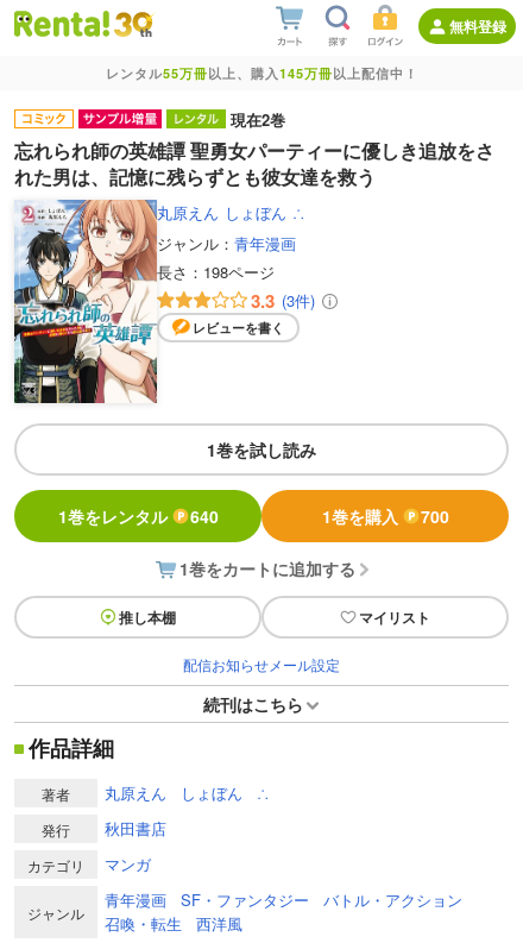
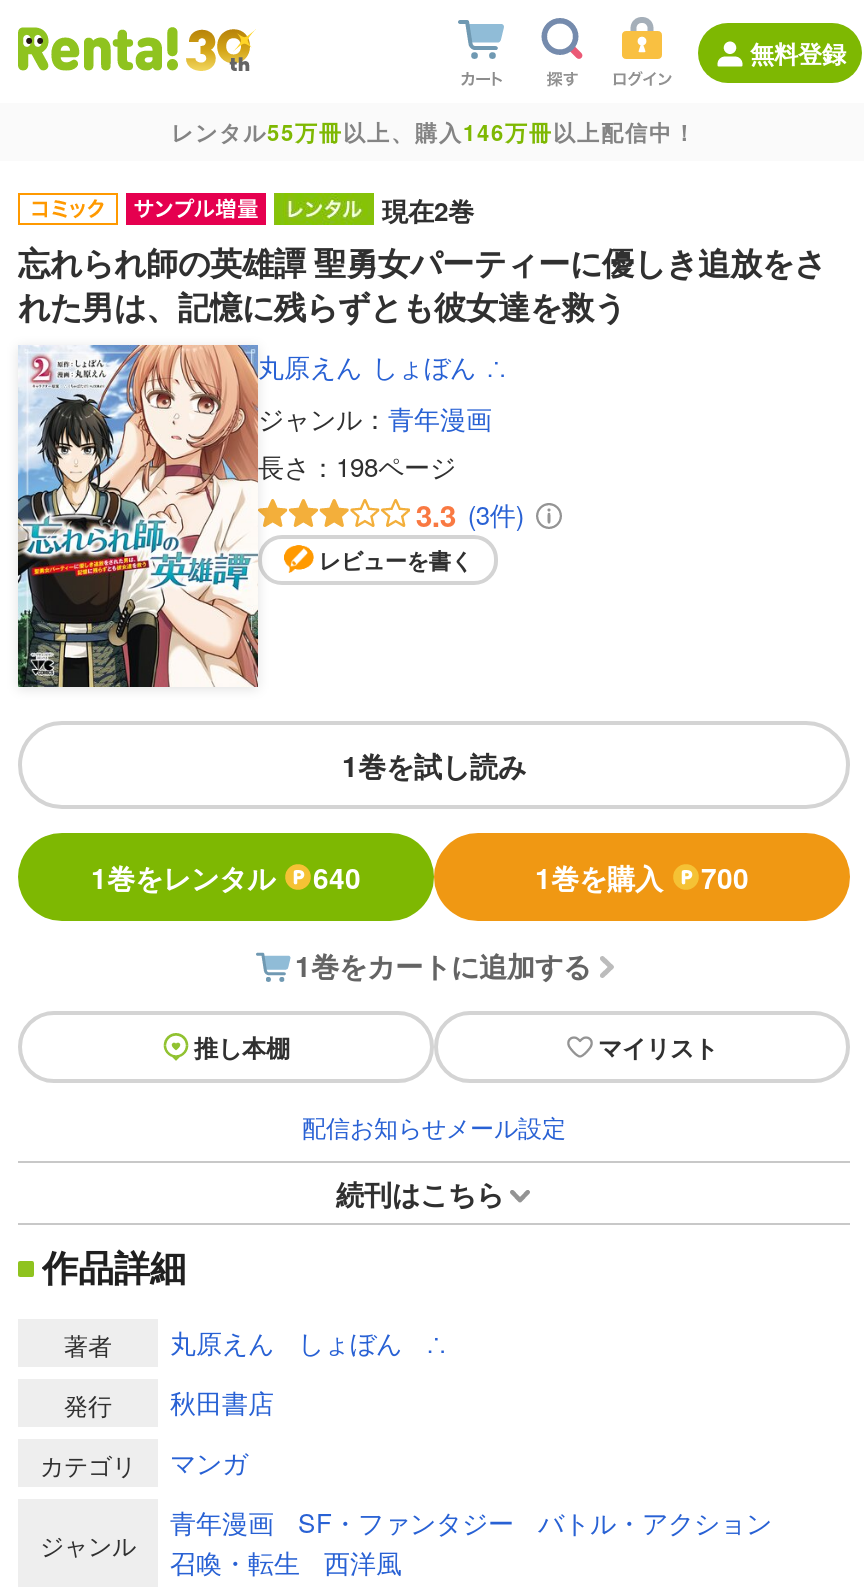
- レンタル55万冊以上、購入145万冊以上配信中！
+ レンタル55万冊以上、購入146万冊以上配信中！
